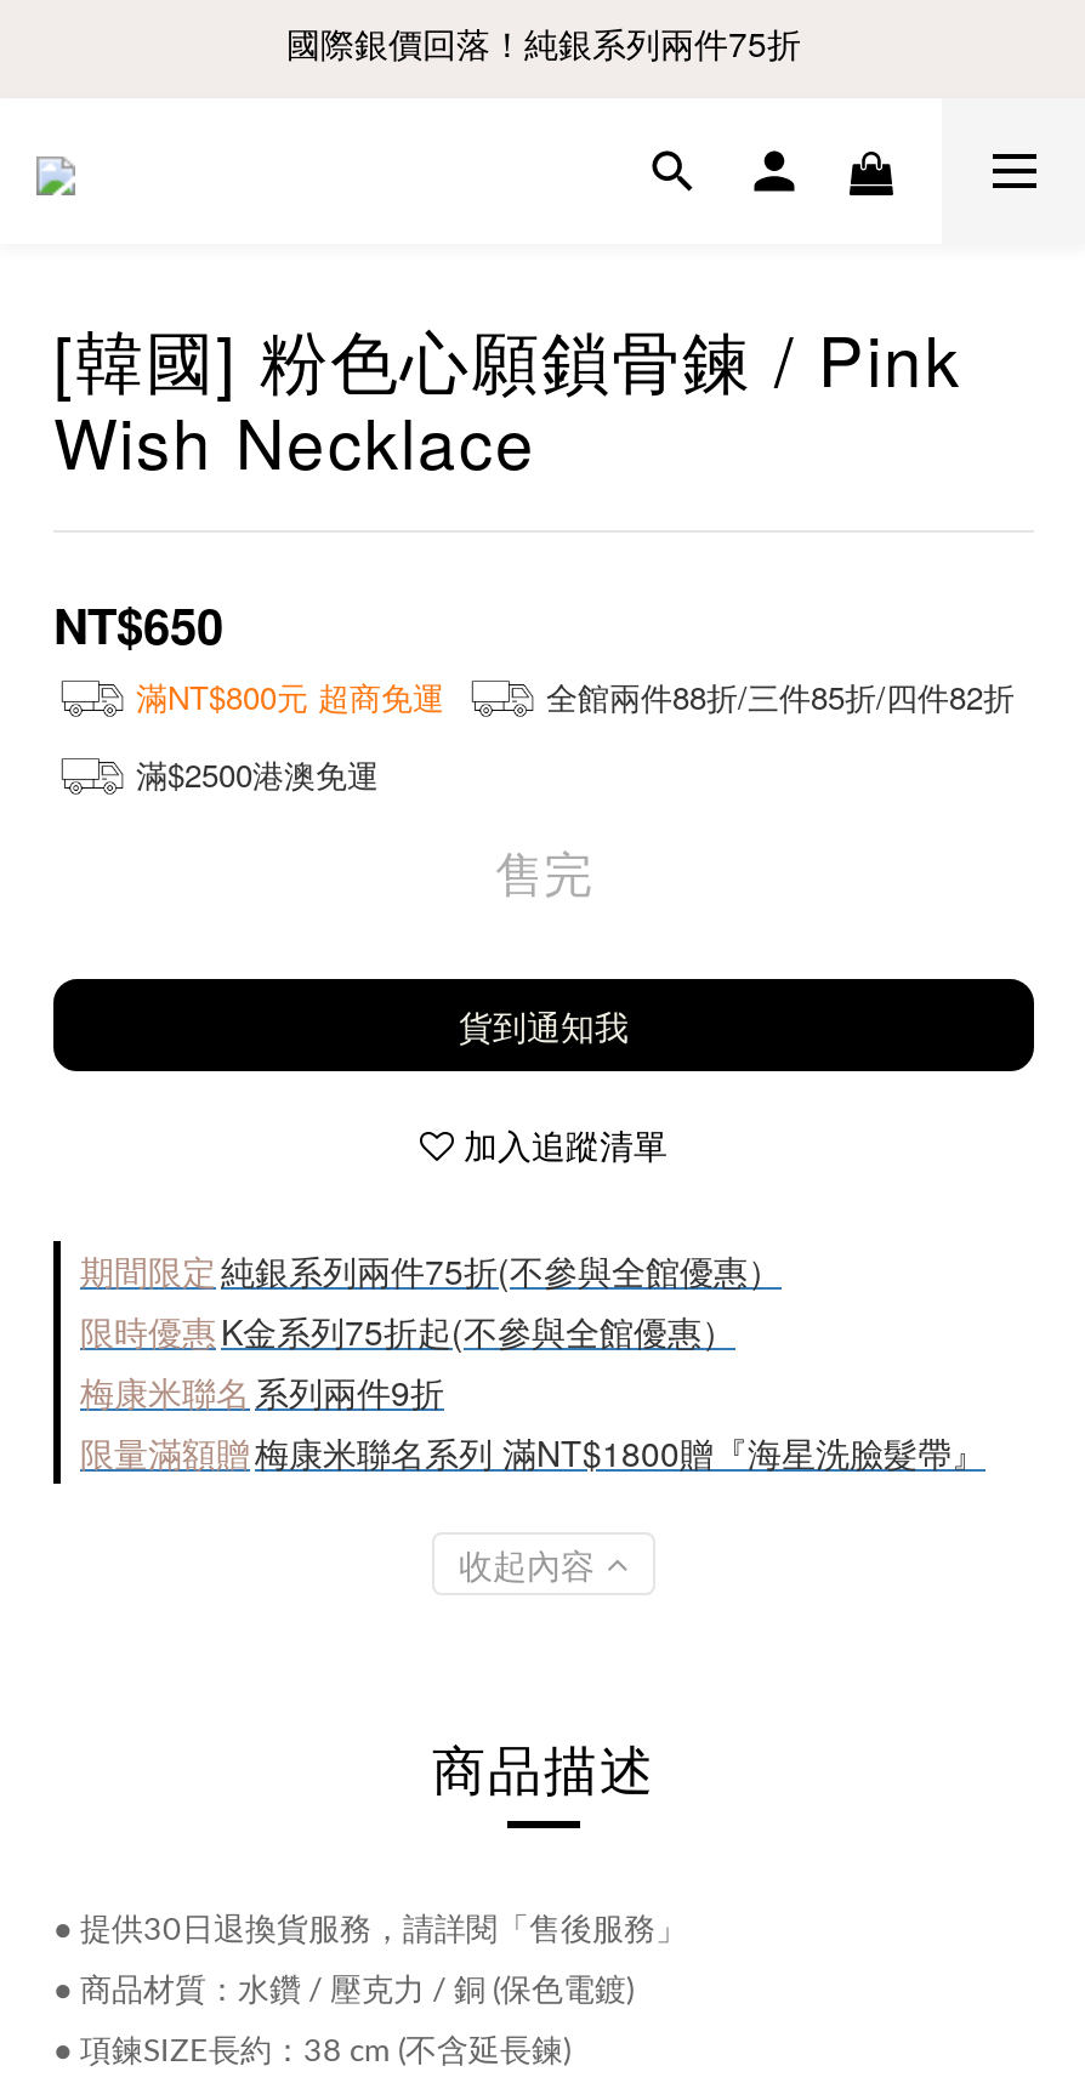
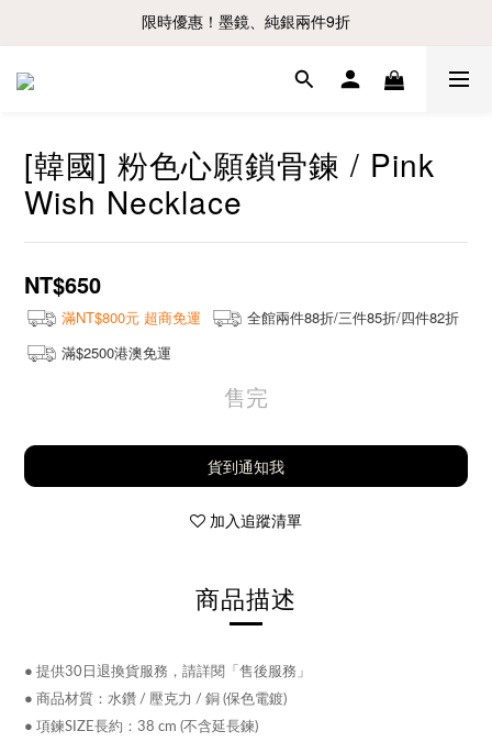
- 國際銀價回落！純銀系列兩件75折
+ 限時優惠！墨鏡、純銀兩件9折

- 期間限定 純銀系列兩件75折(不參與全館優惠）
- 限時優惠 K金系列75折起(不參與全館優惠）
- 梅康米聯名 系列兩件9折
- 限量滿額贈 梅康米聯名系列 滿NT$1800贈『海星洗臉髮帶』
- 收起內容
